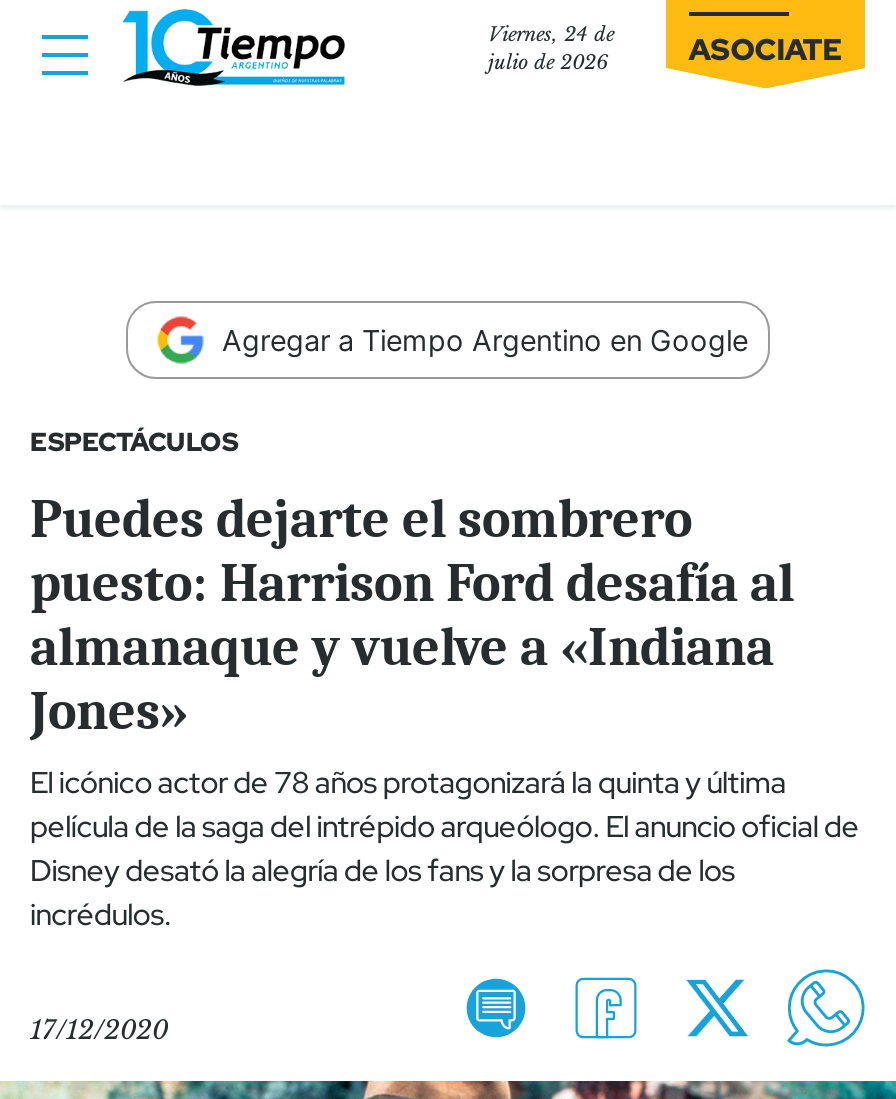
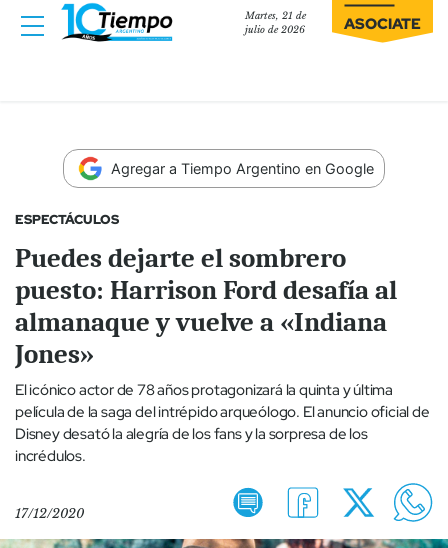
- Viernes, 24 de
+ Martes, 21 de
